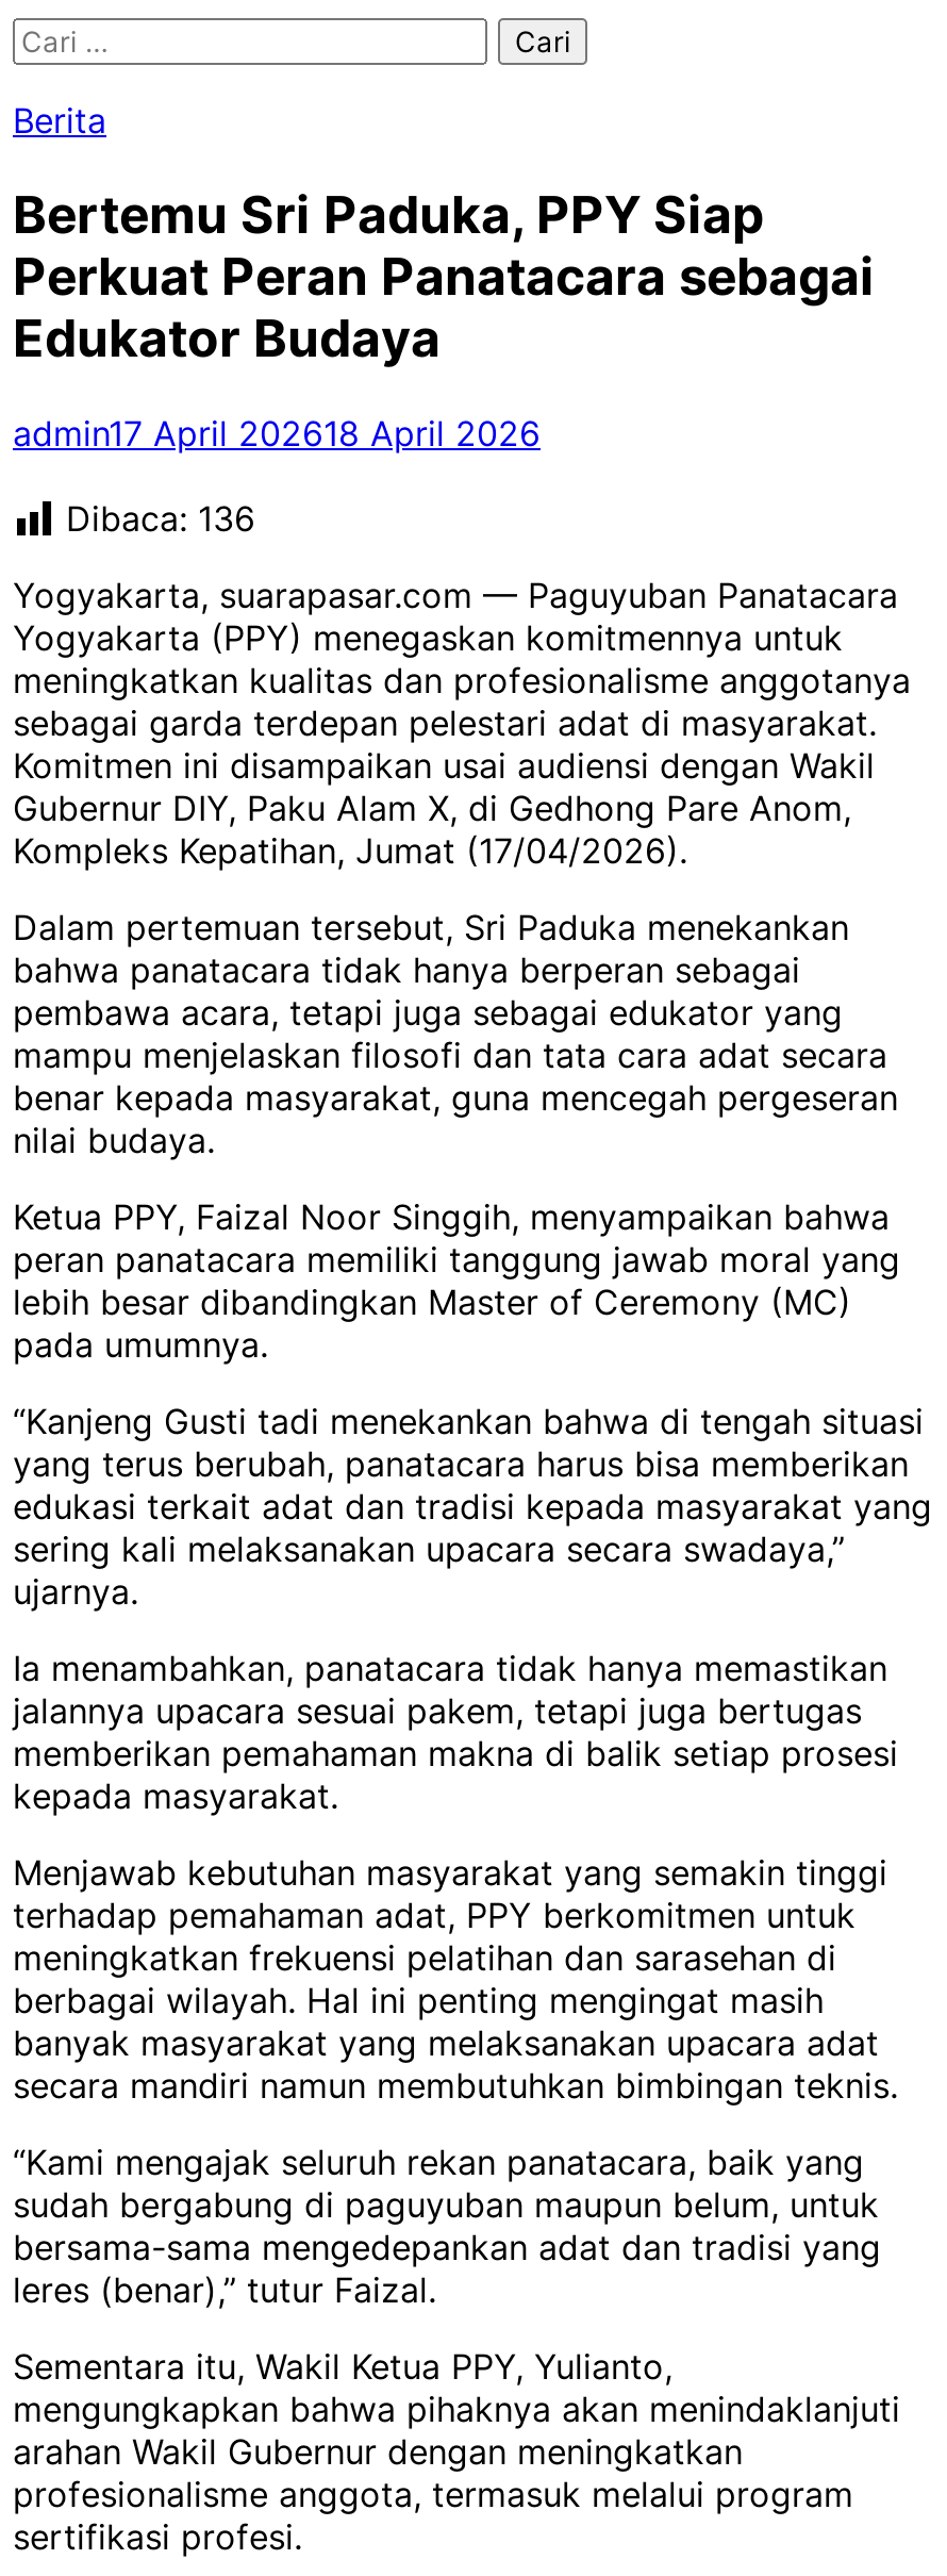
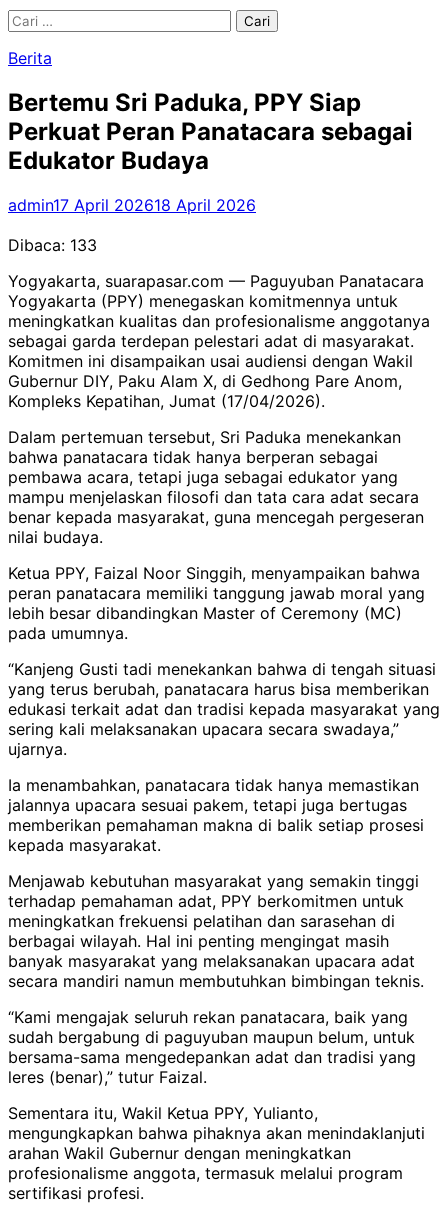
- Dibaca: 136
+ Dibaca: 133
